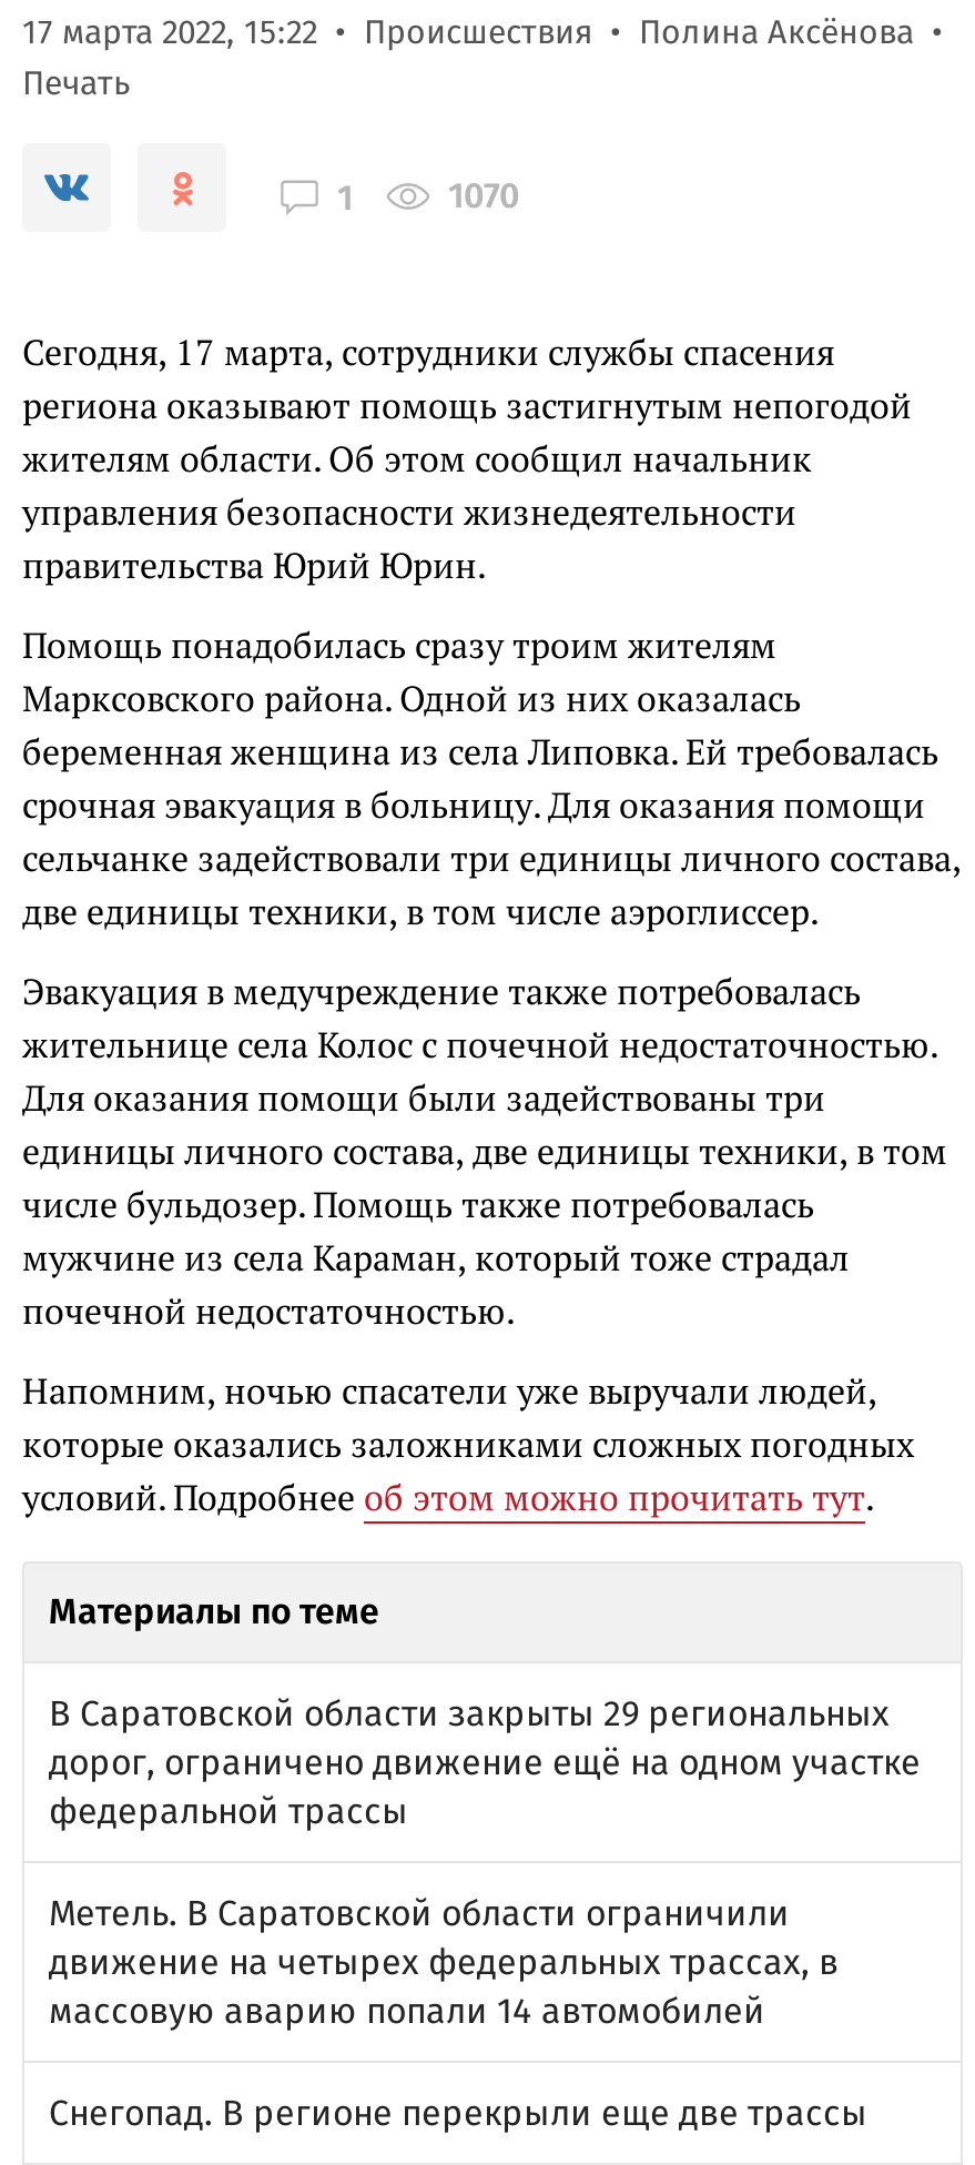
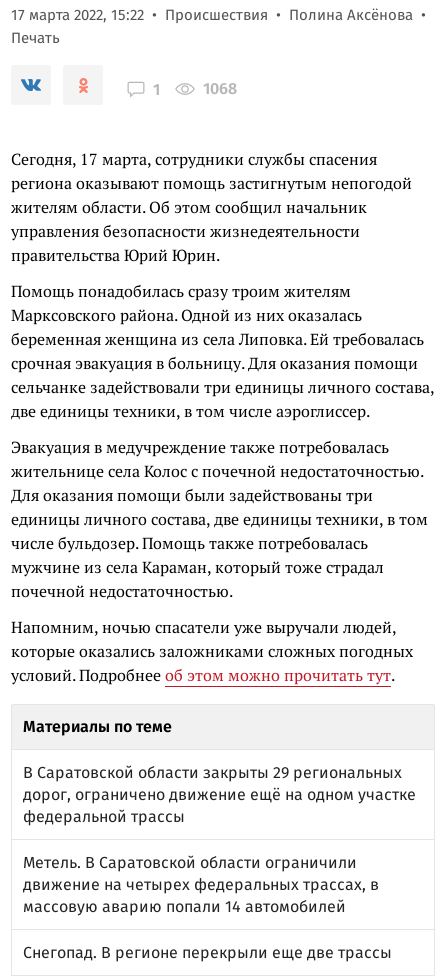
- 1070
+ 1068
